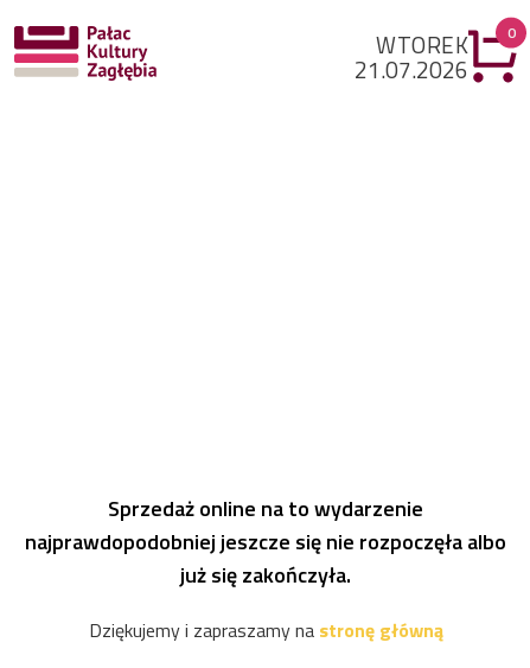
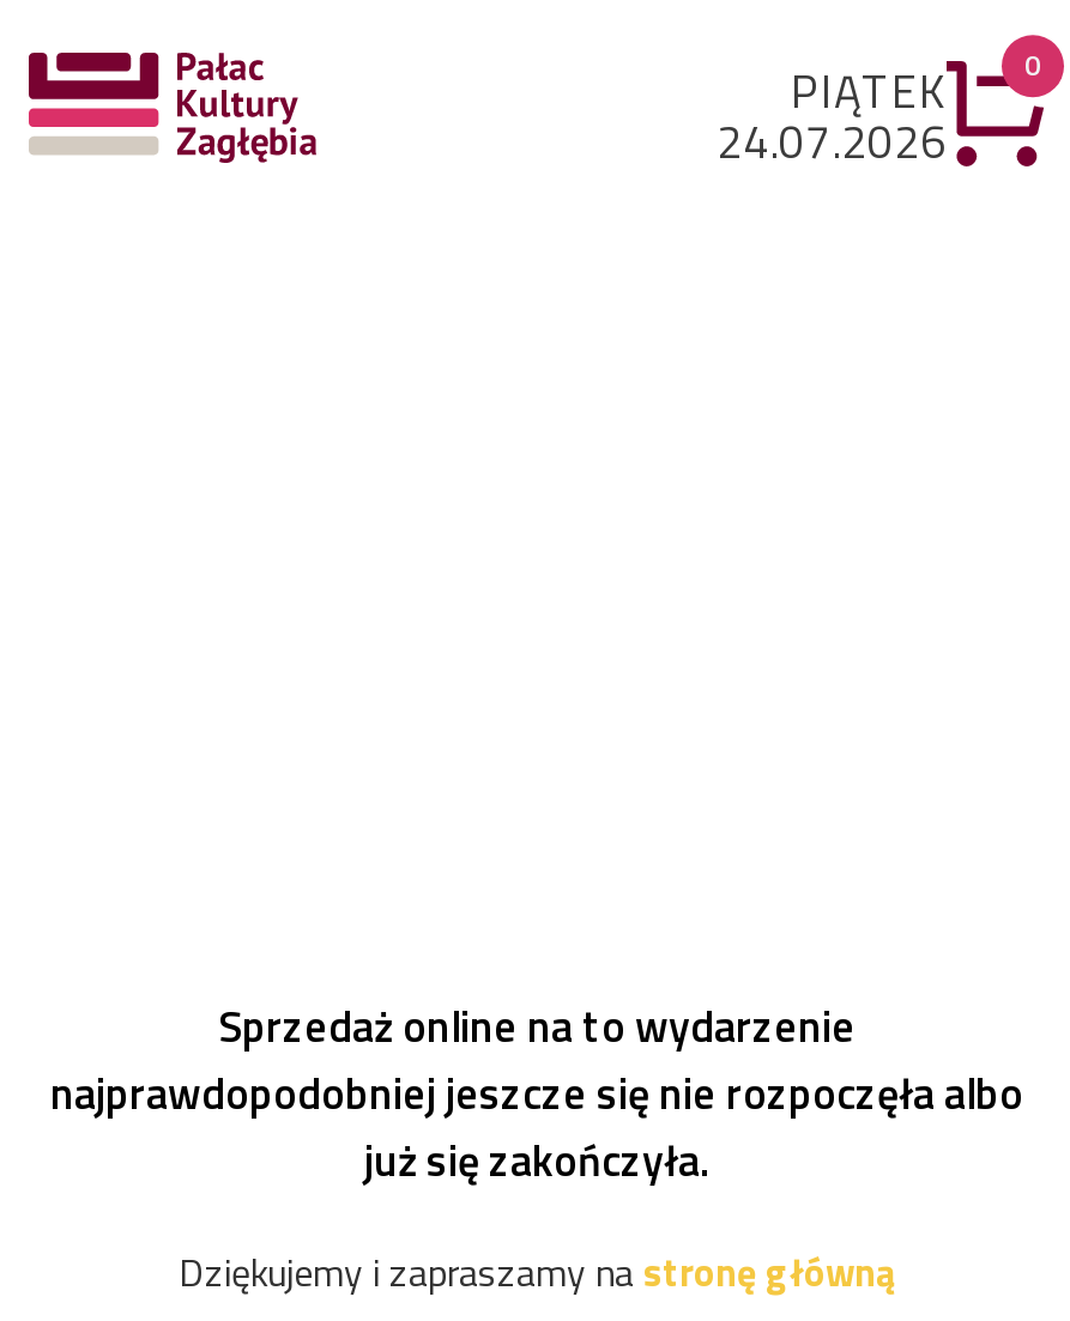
- WTOREK
- 21.07.2026
+ PIĄTEK
+ 24.07.2026
